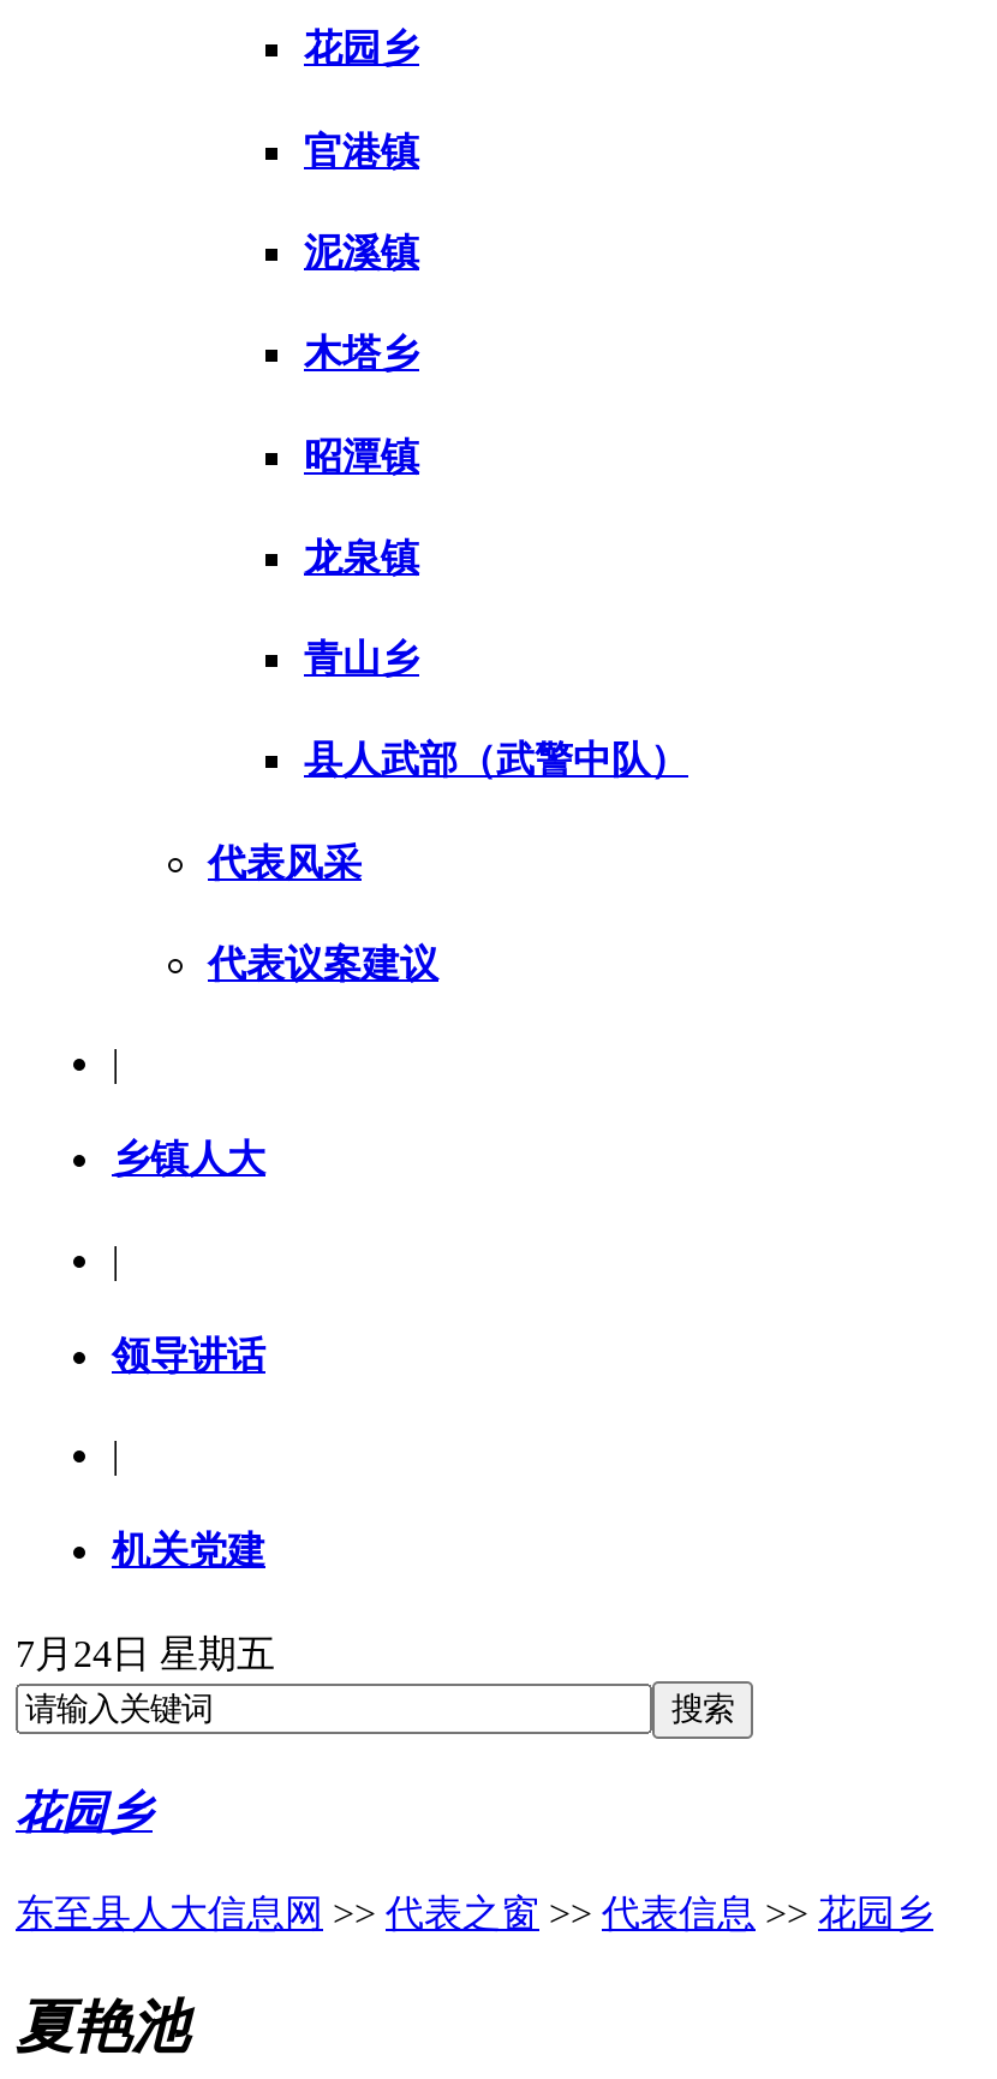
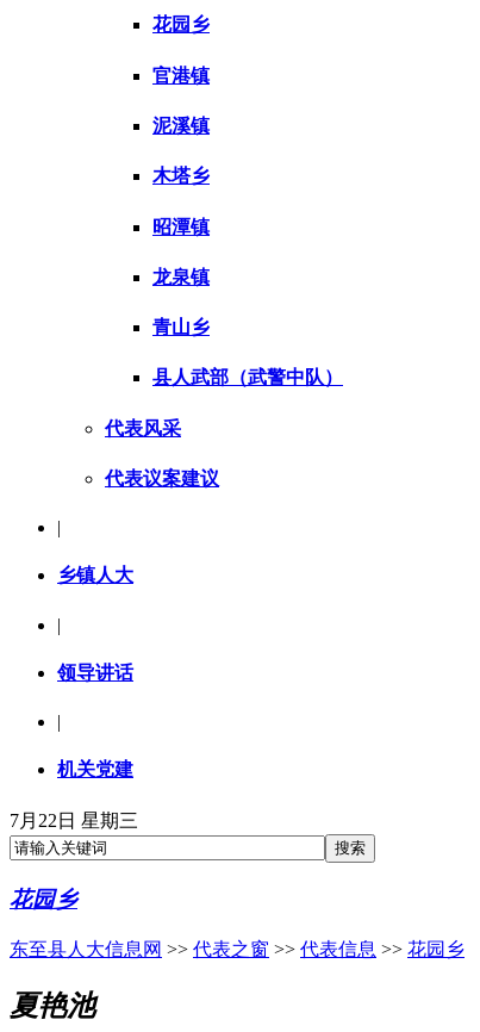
- 7月24日 星期五
+ 7月22日 星期三
